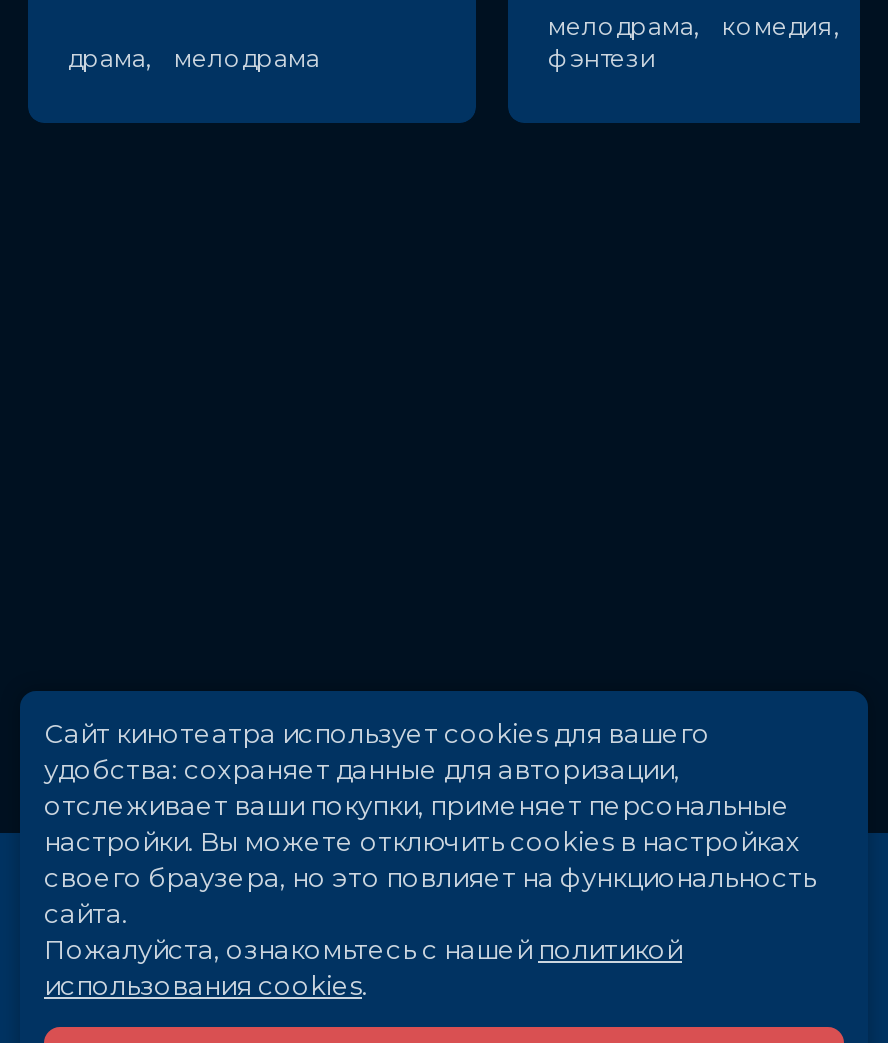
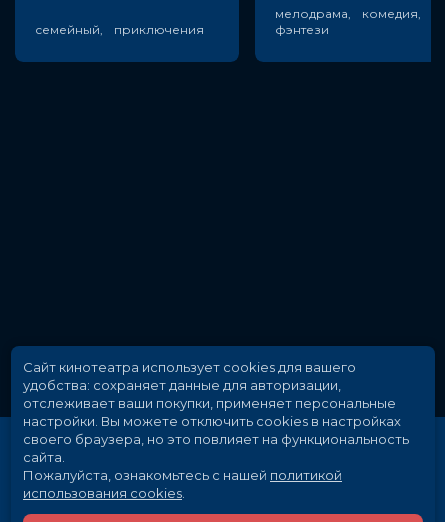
- драма, мелодрама
+ семейный, приключения
